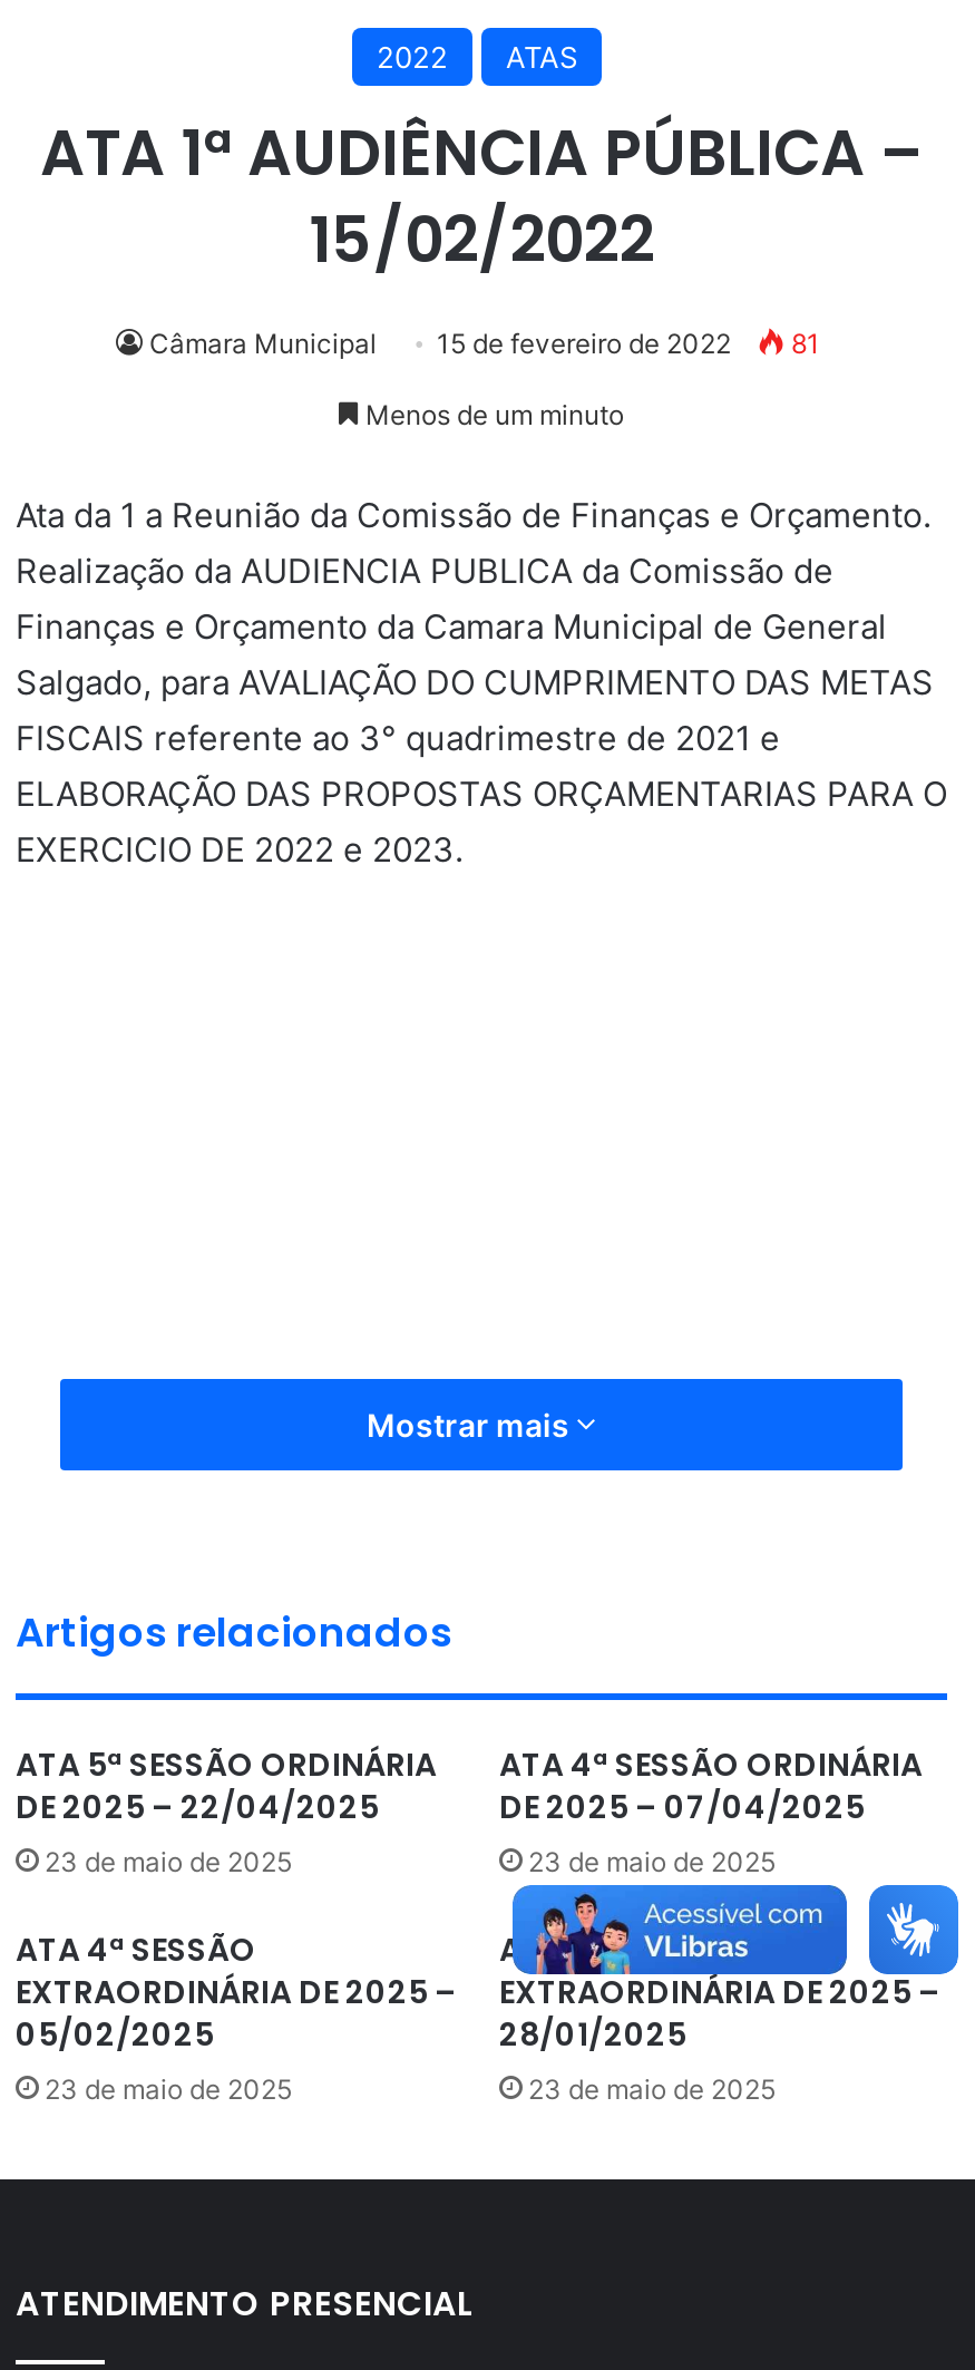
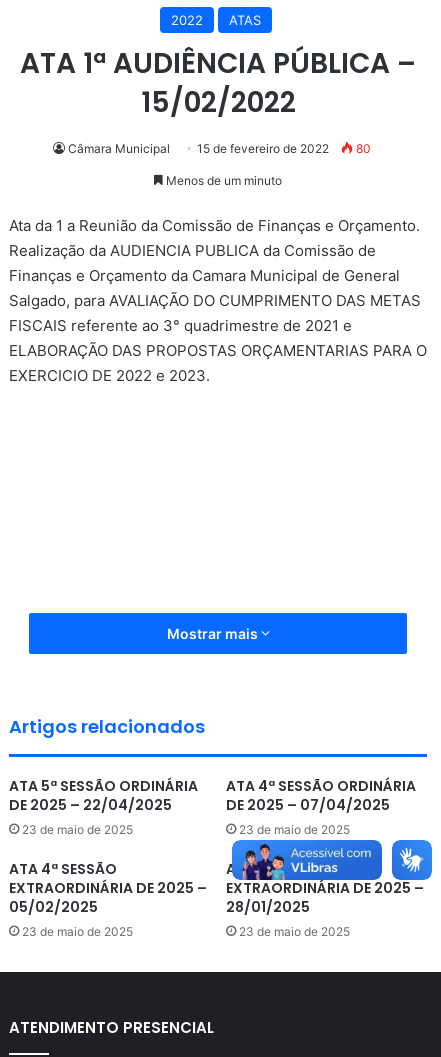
- Câmara Municipal 15 de fevereiro de 2022 81
+ Câmara Municipal 15 de fevereiro de 2022 80
